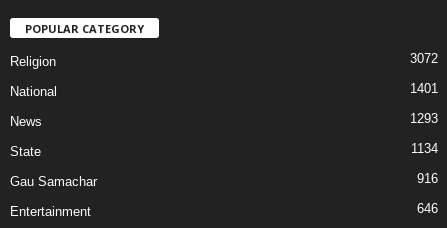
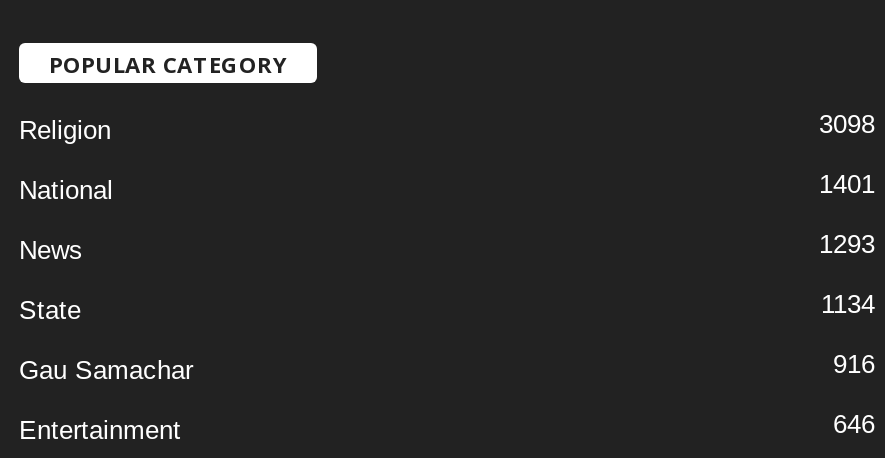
- 3072
+ 3098
